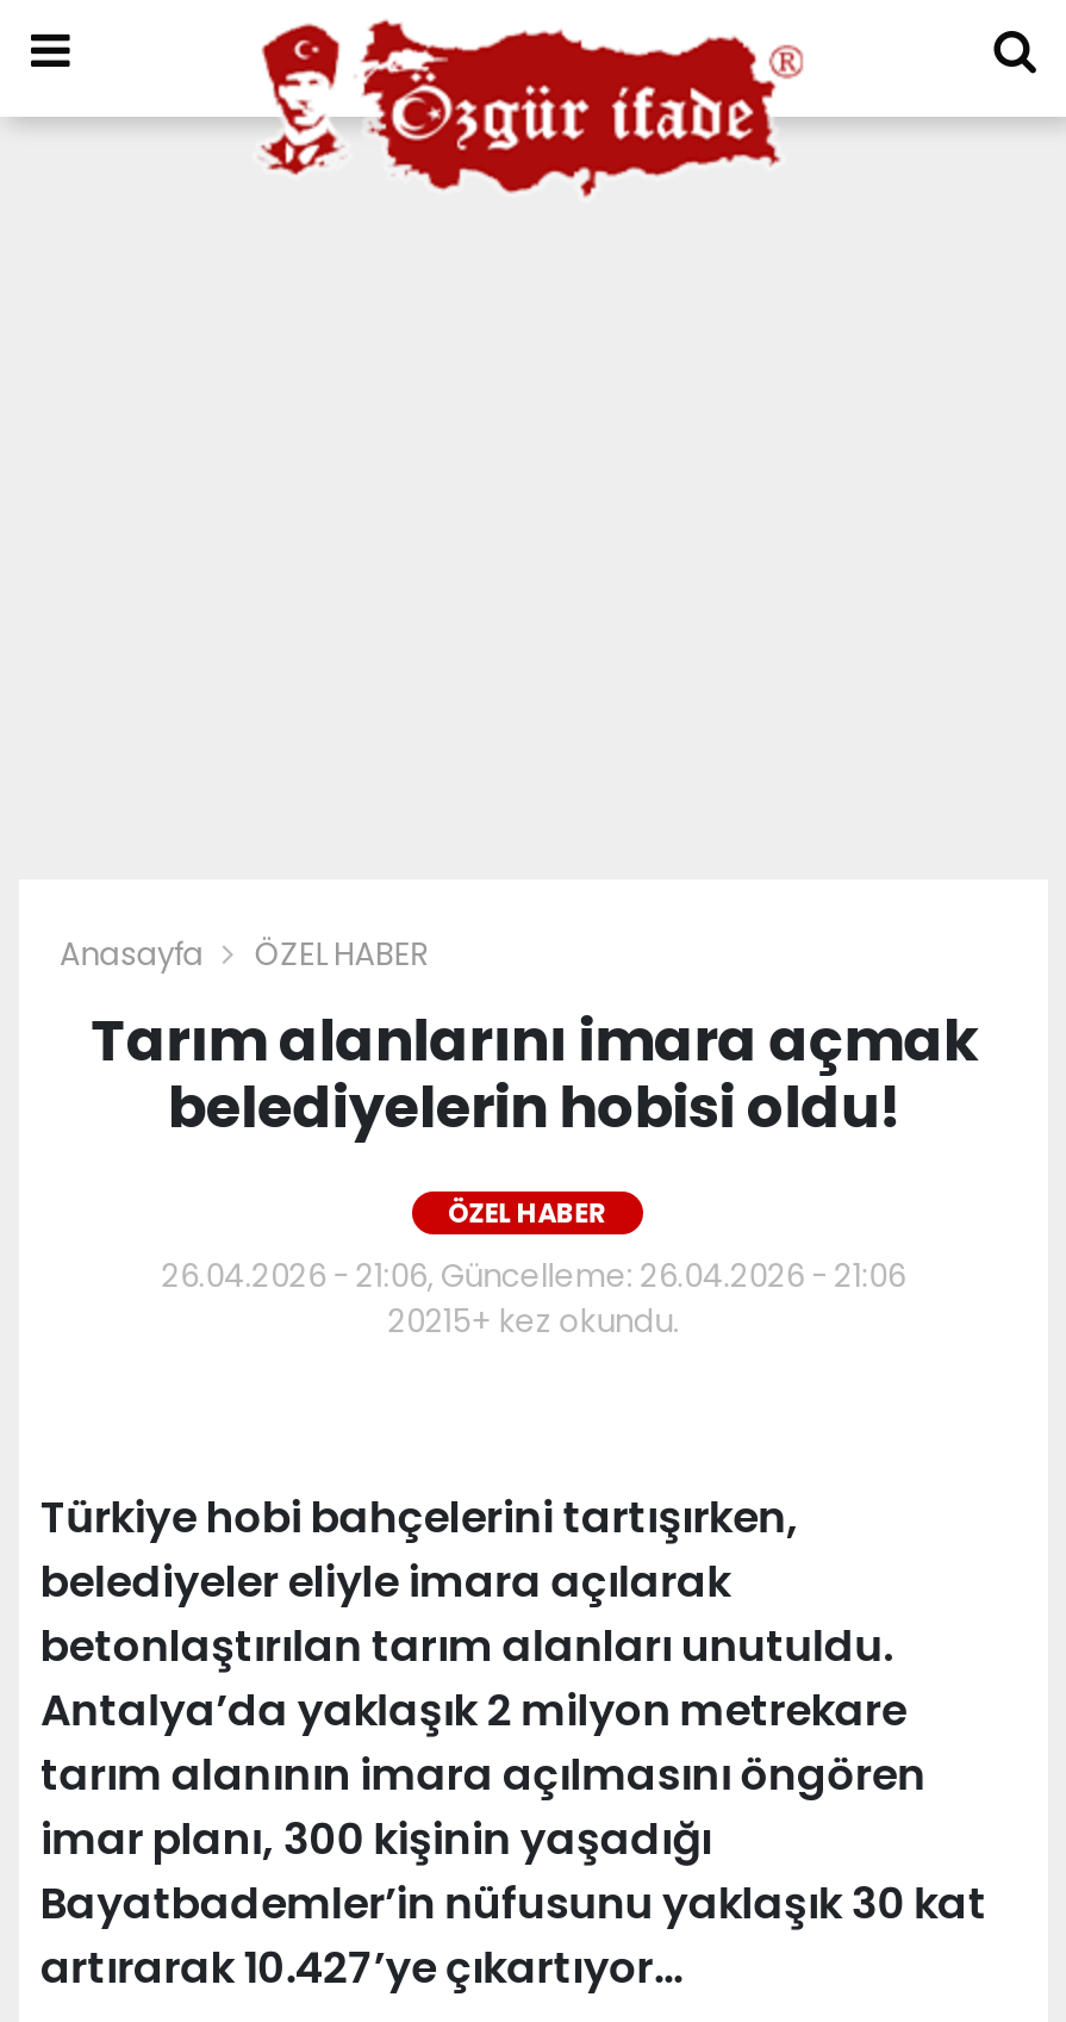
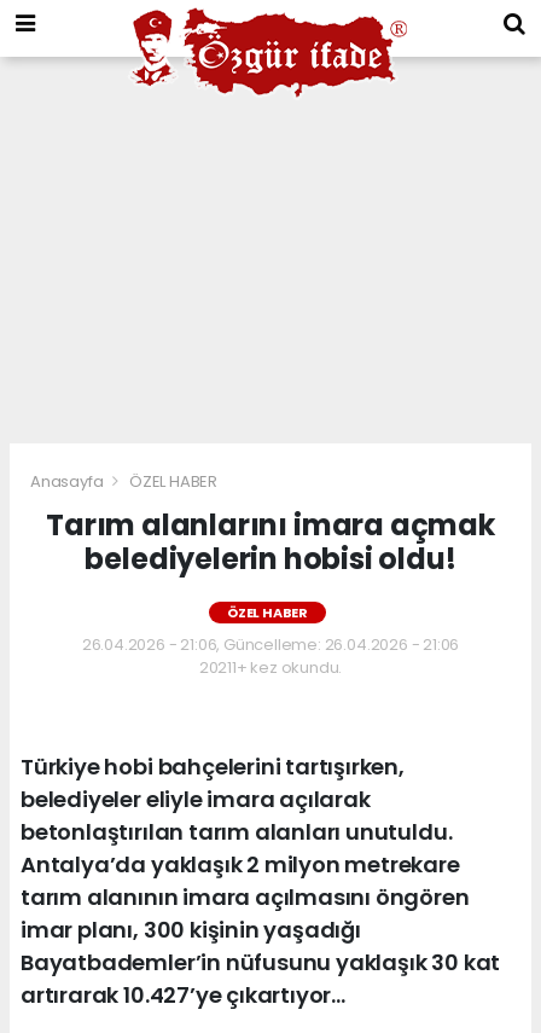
- 20215+ kez okundu.
+ 20211+ kez okundu.
